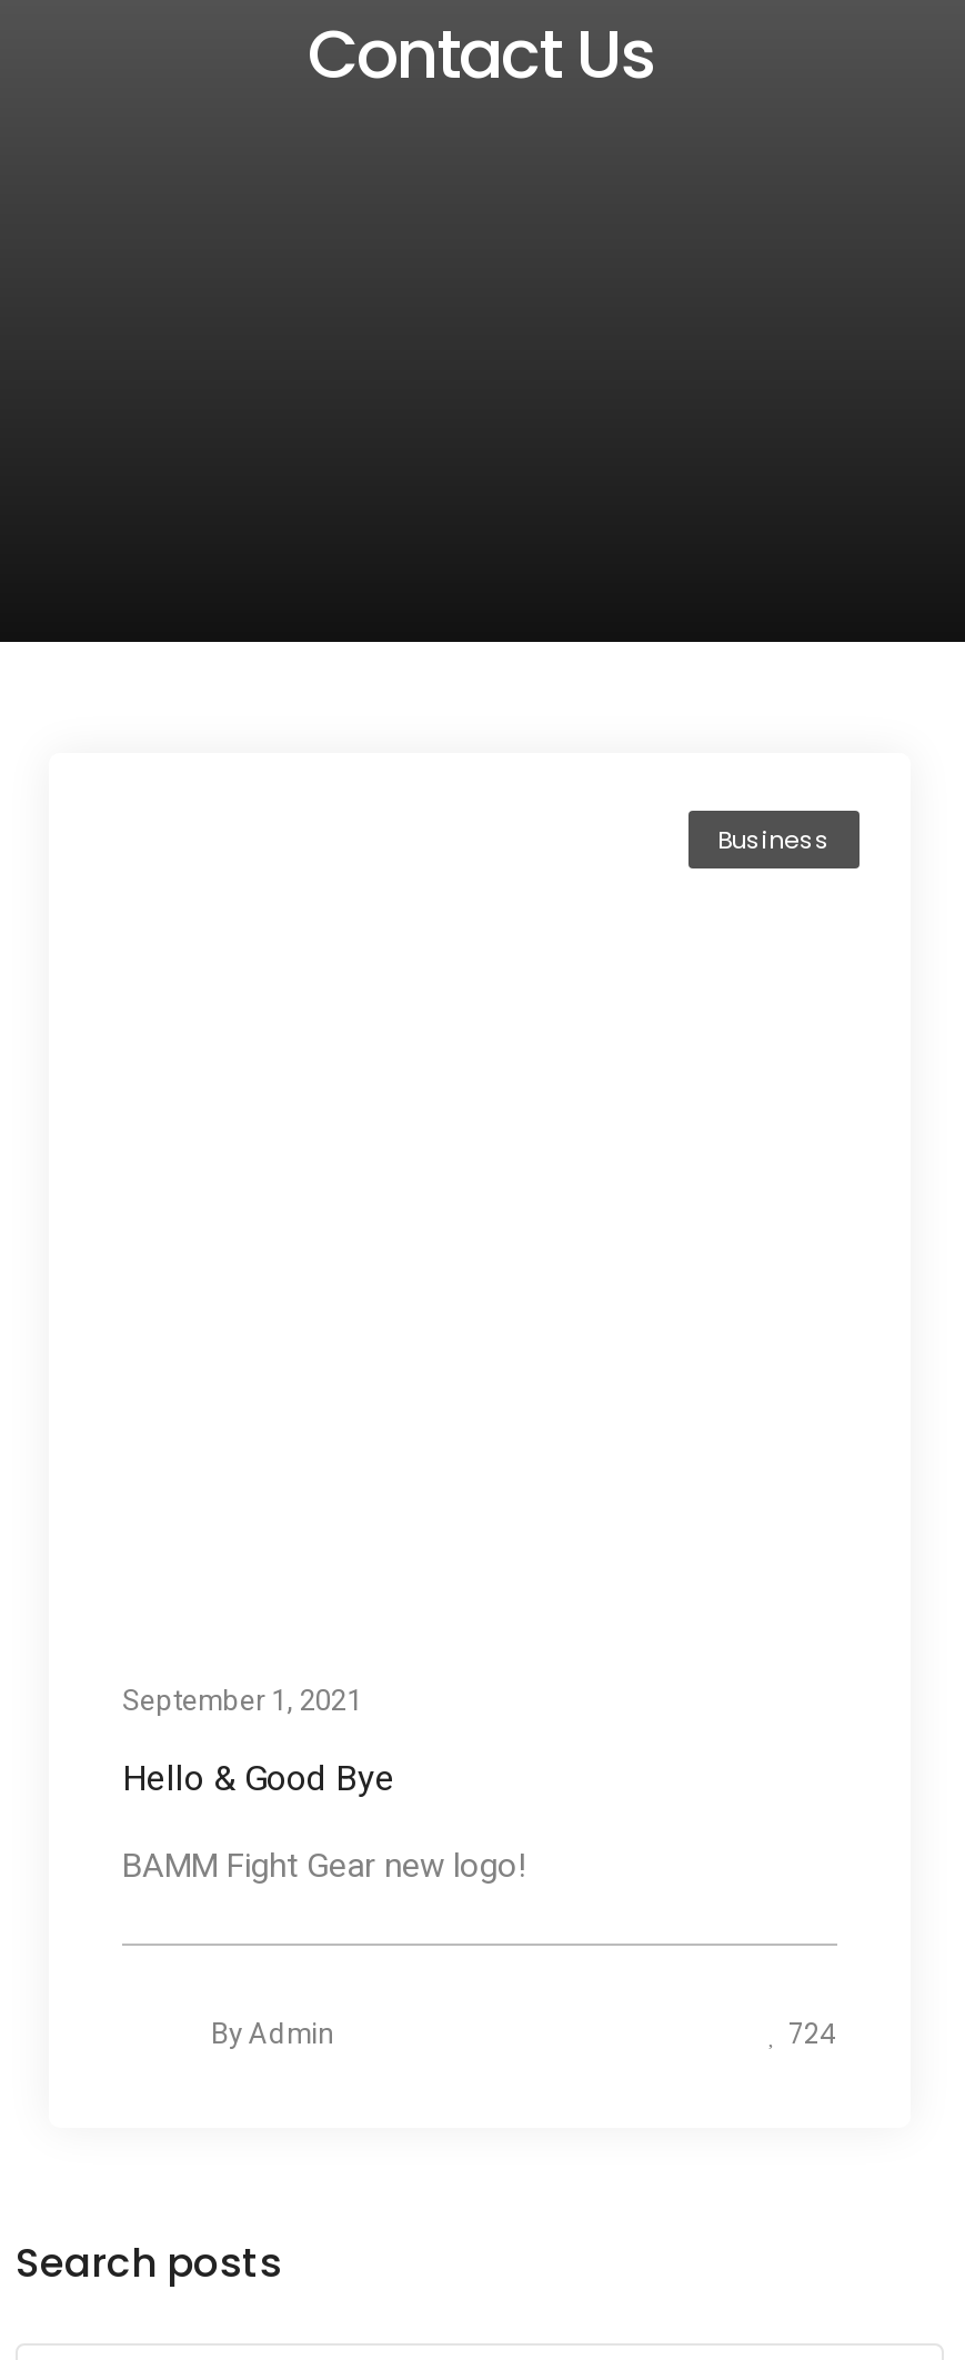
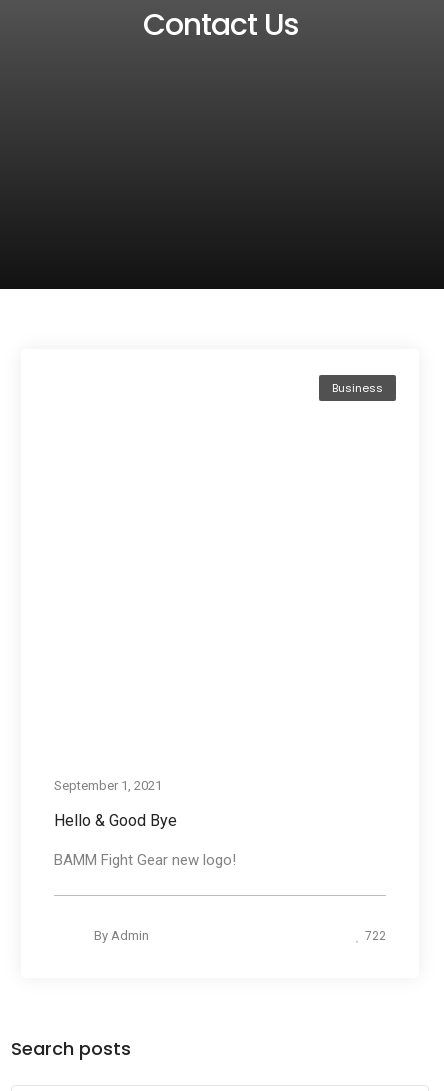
- 724
+ 722
